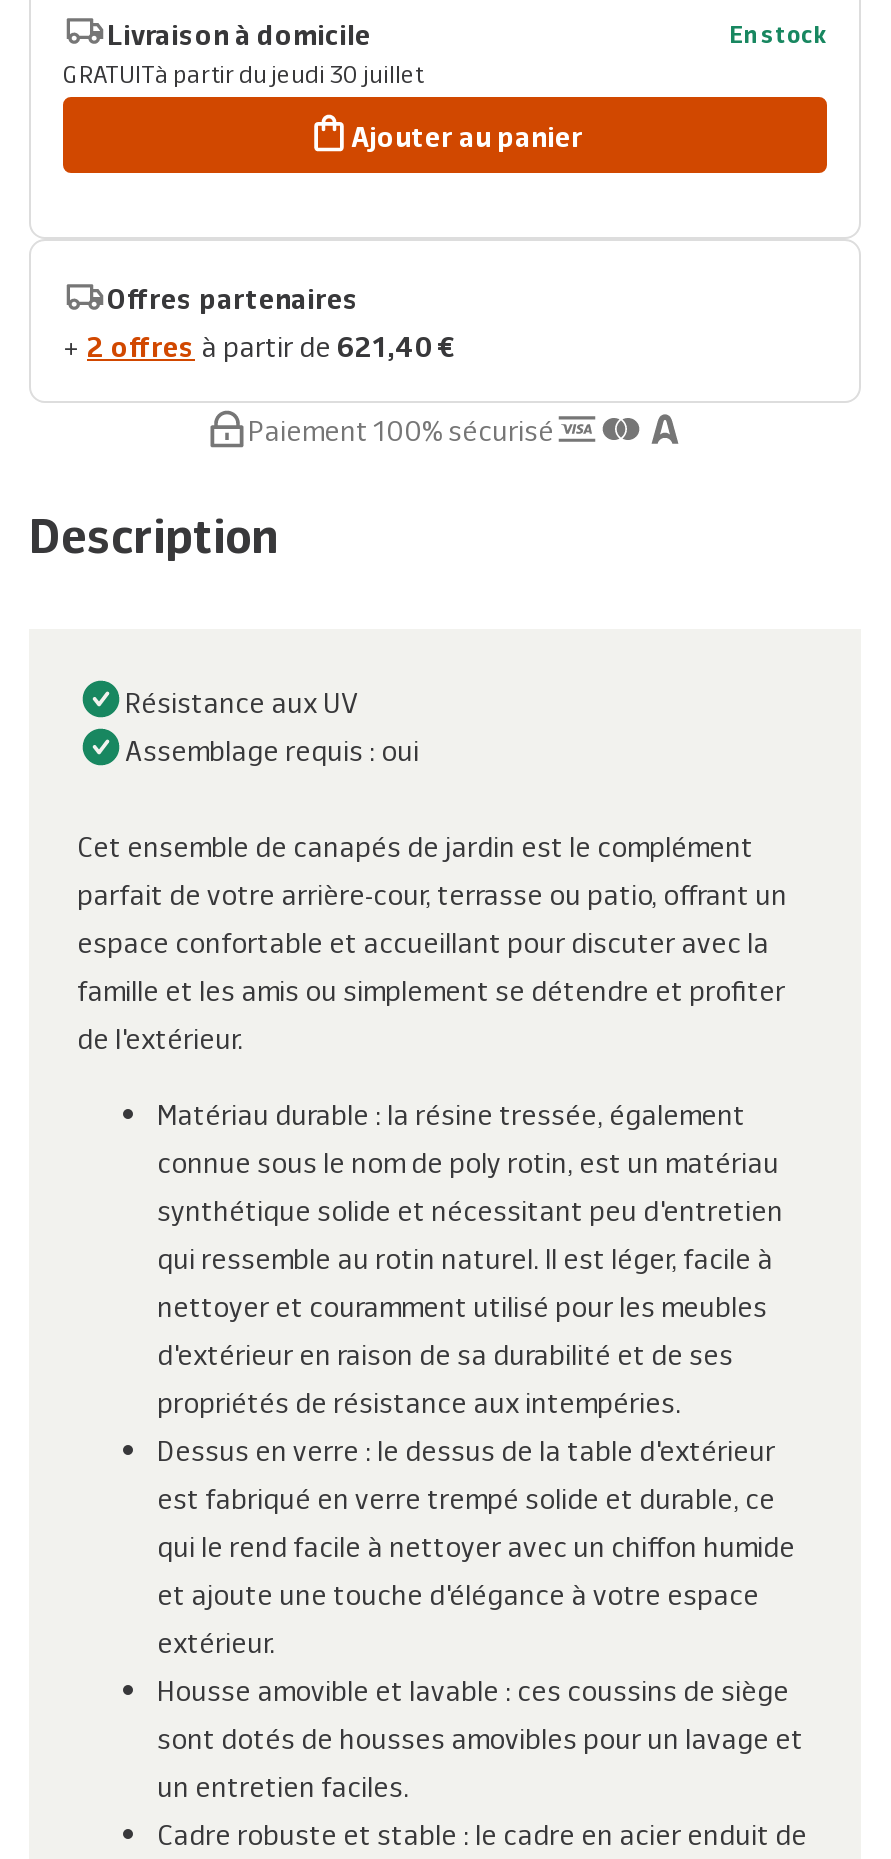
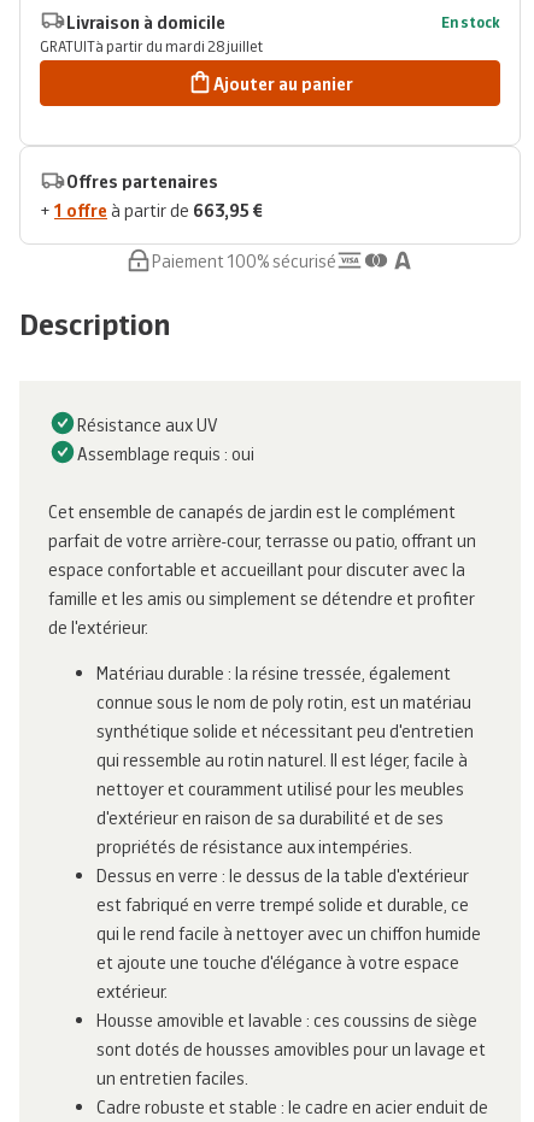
- GRATUITà partir du jeudi 30 juillet
+ GRATUITà partir du mardi 28 juillet

- + 2 offres à partir de 621,40 €
+ + 1 offre à partir de 663,95 €
